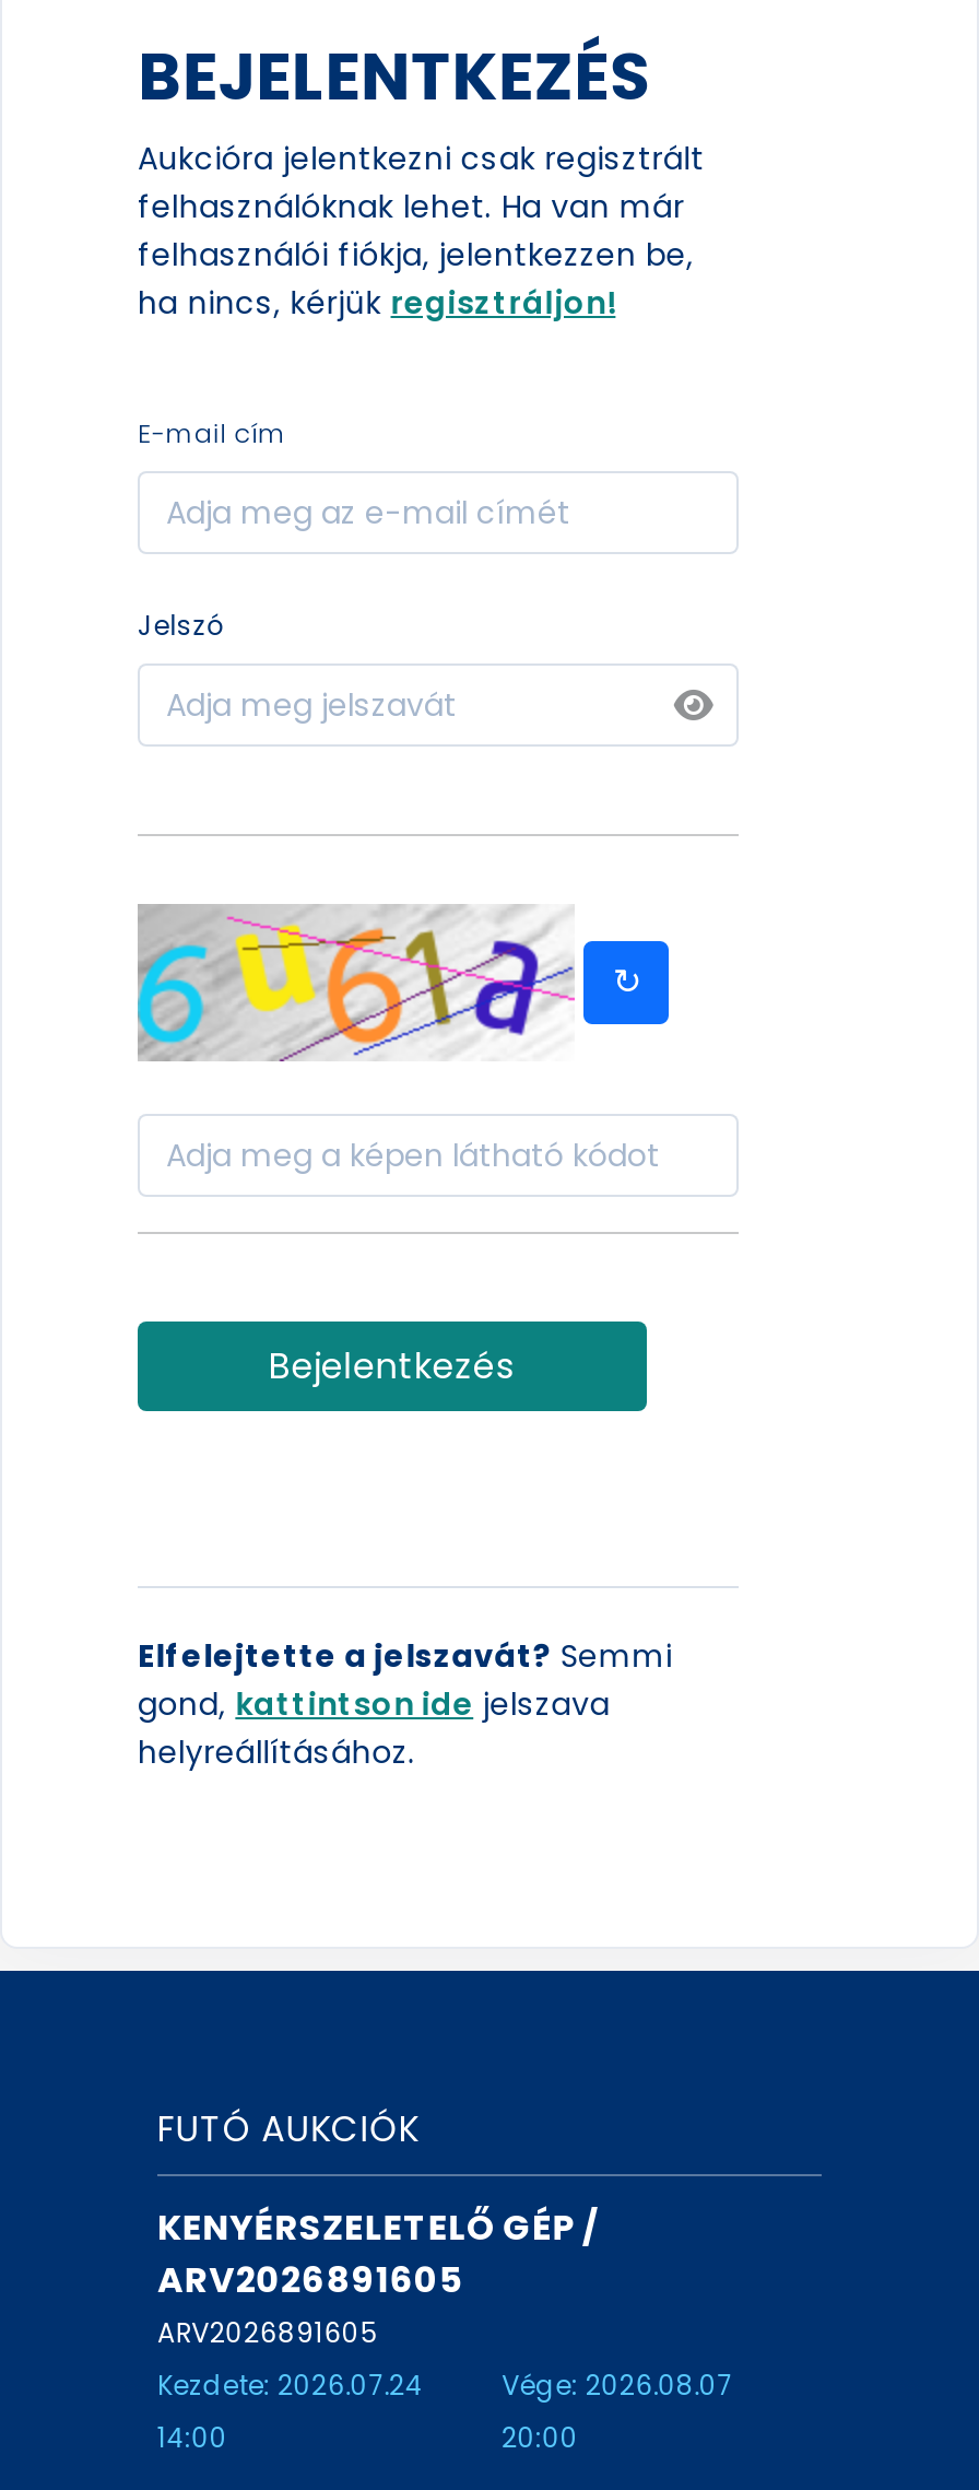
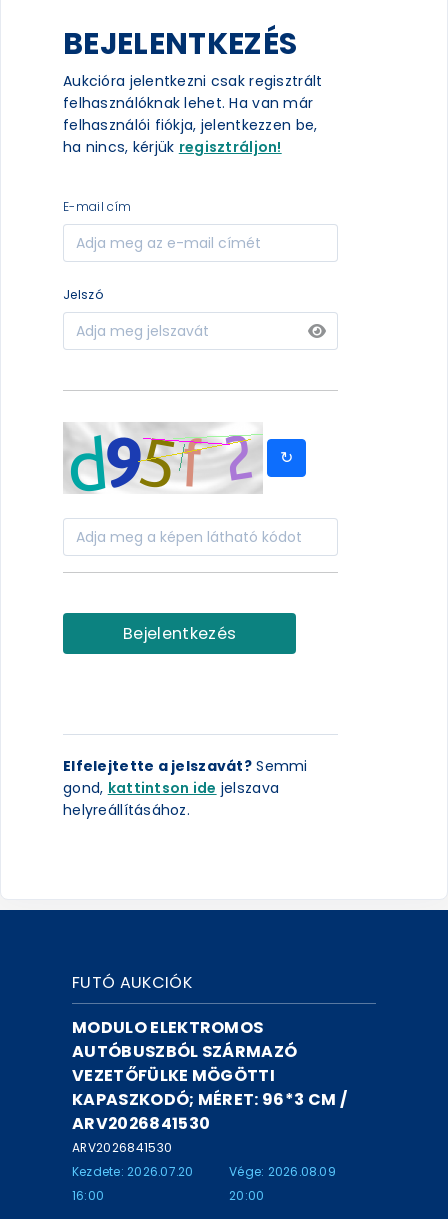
- [image]
+ [image]

- KENYÉRSZELETELŐ GÉP /
- ARV2026891605
- ARV2026891605
- Kezdete: 2026.07.24
- 14:00
+ MODULO ELEKTROMOS
+ AUTÓBUSZBÓL SZÁRMAZÓ
+ VEZETŐFÜLKE MÖGÖTTI
+ KAPASZKODÓ; MÉRET: 96*3 CM /
+ ARV2026841530
+ ARV2026841530
+ Kezdete: 2026.07.20
+ 16:00

- Vége: 2026.08.07
+ Vége: 2026.08.09
